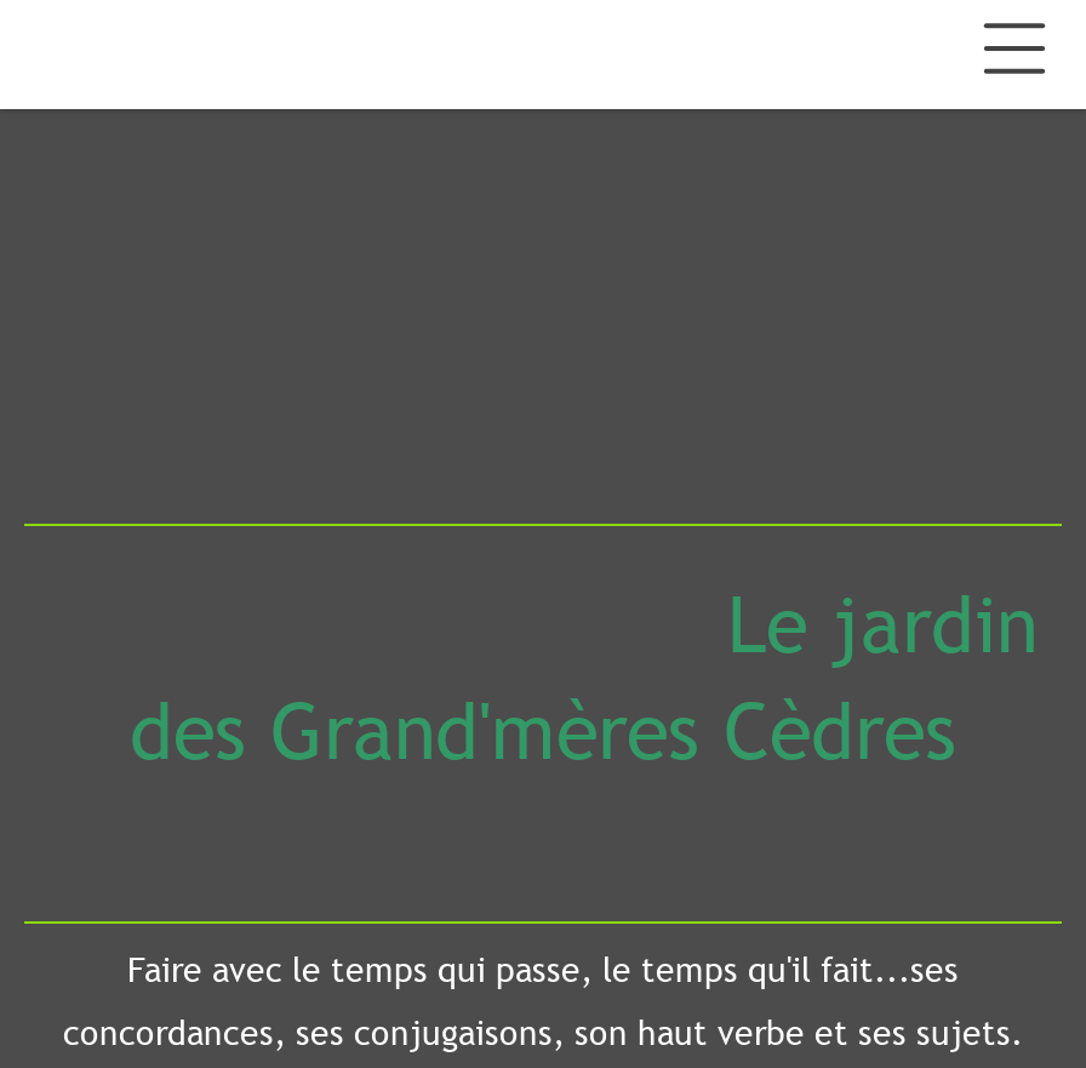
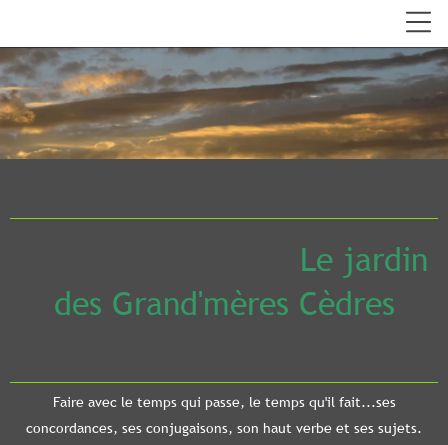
+ [image]
